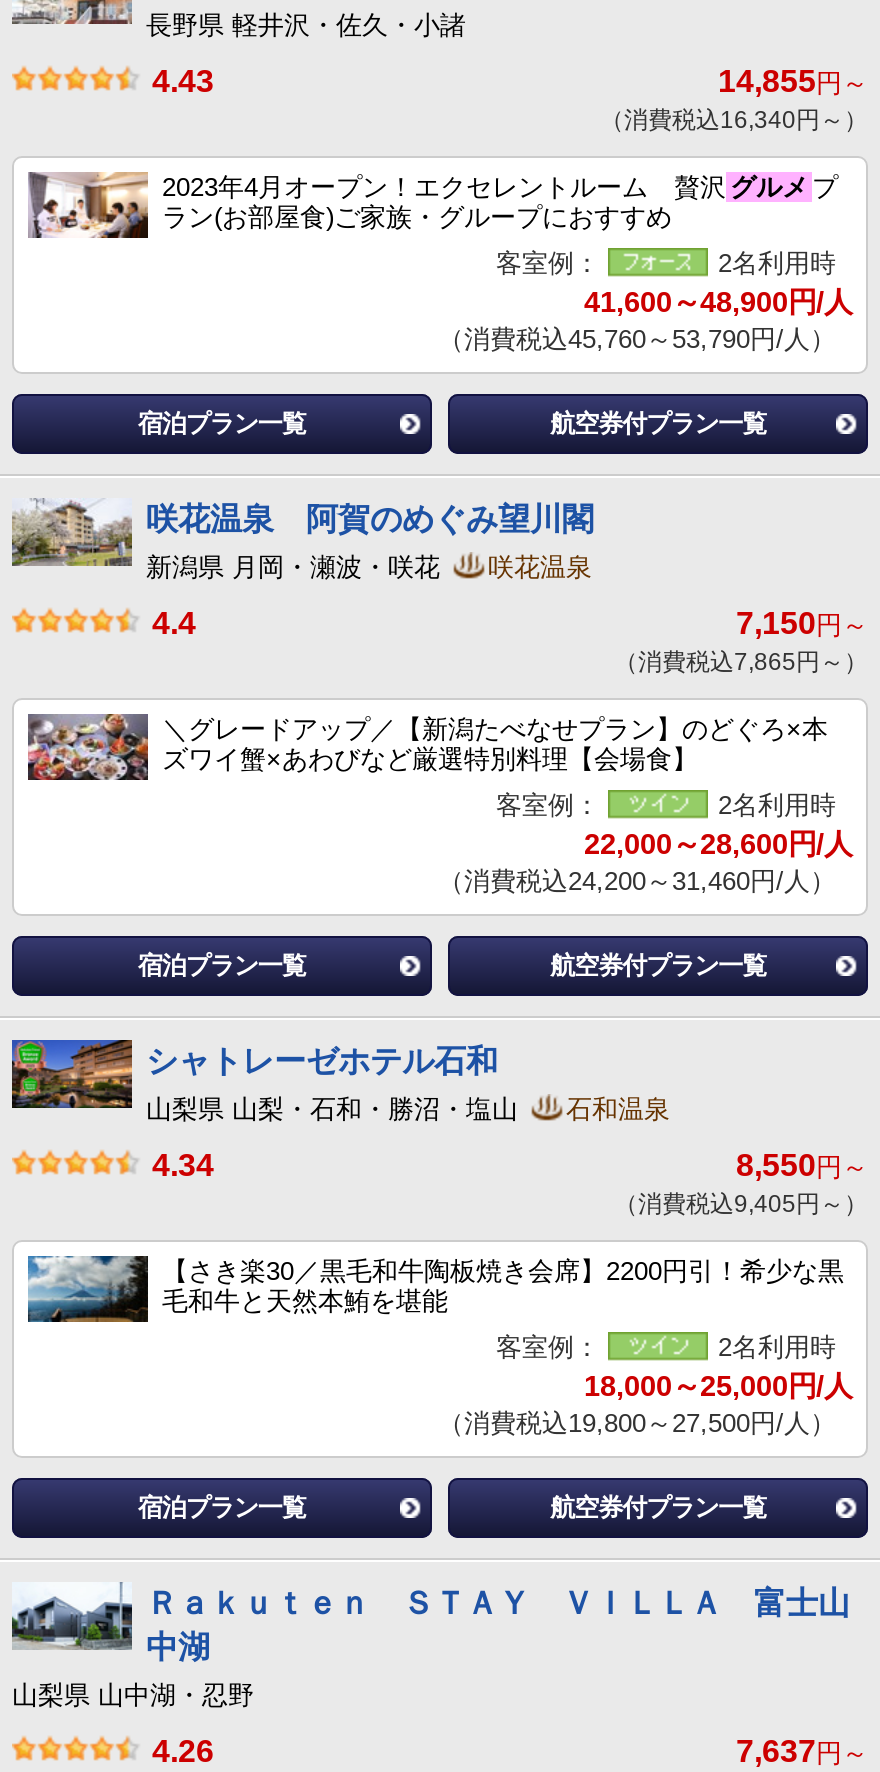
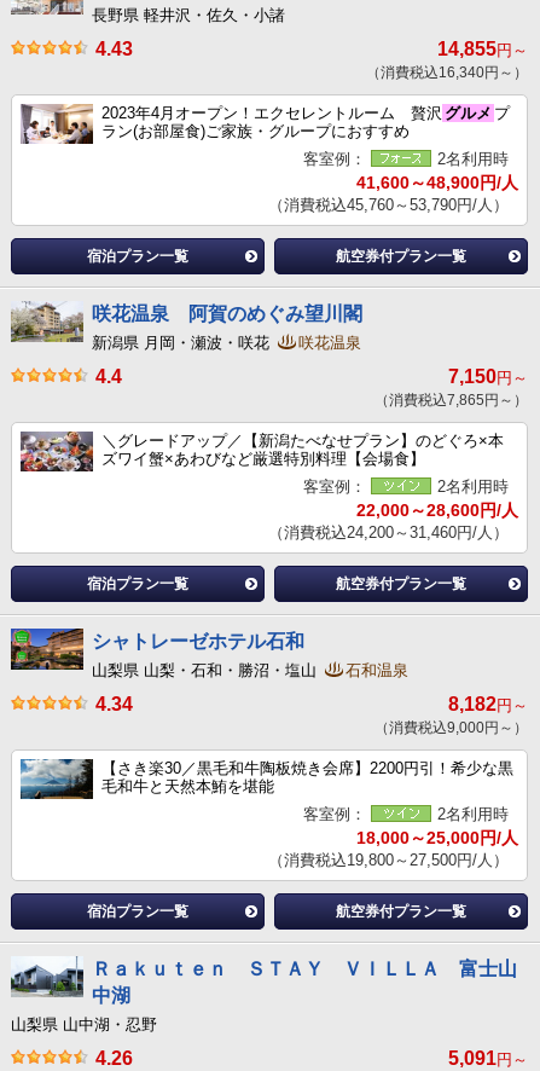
- 8,550円～
+ 8,182円～

- （消費税込9,405円～）
+ （消費税込9,000円～）

- 7,637円～
+ 5,091円～
